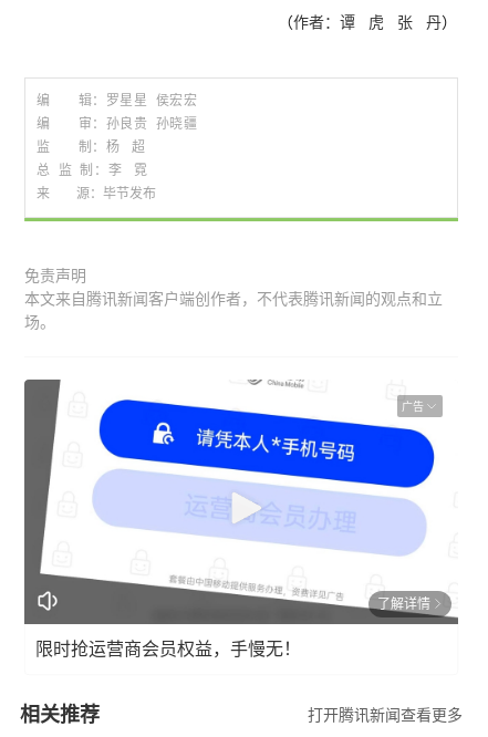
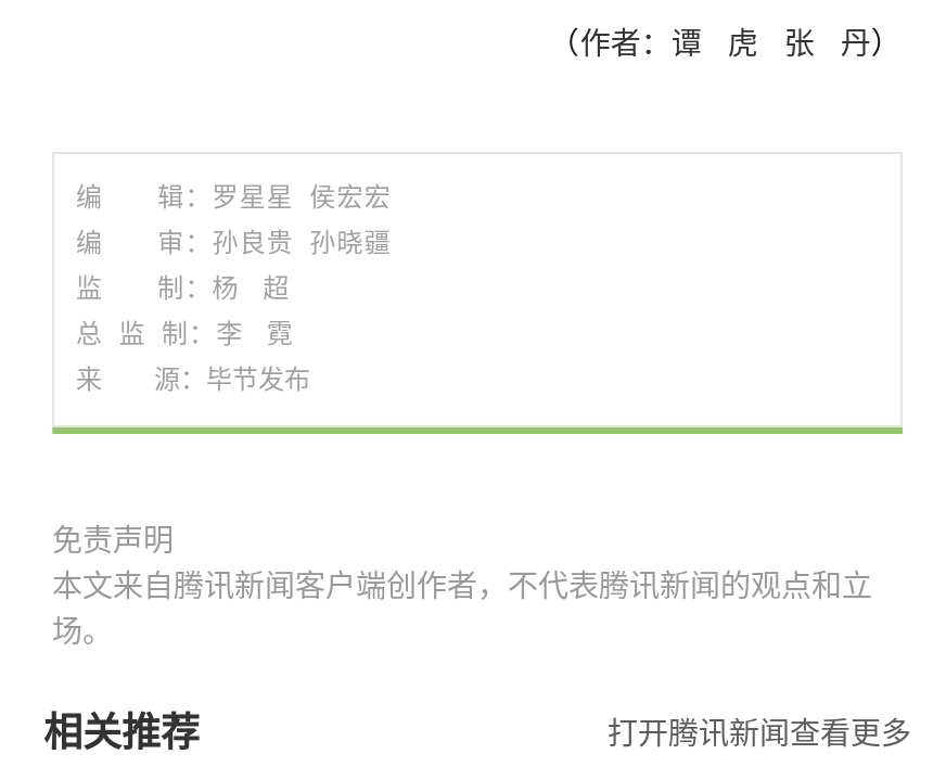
- [image]
- 广告

- 了解详情
- 限时抢运营商会员权益，手慢无！
